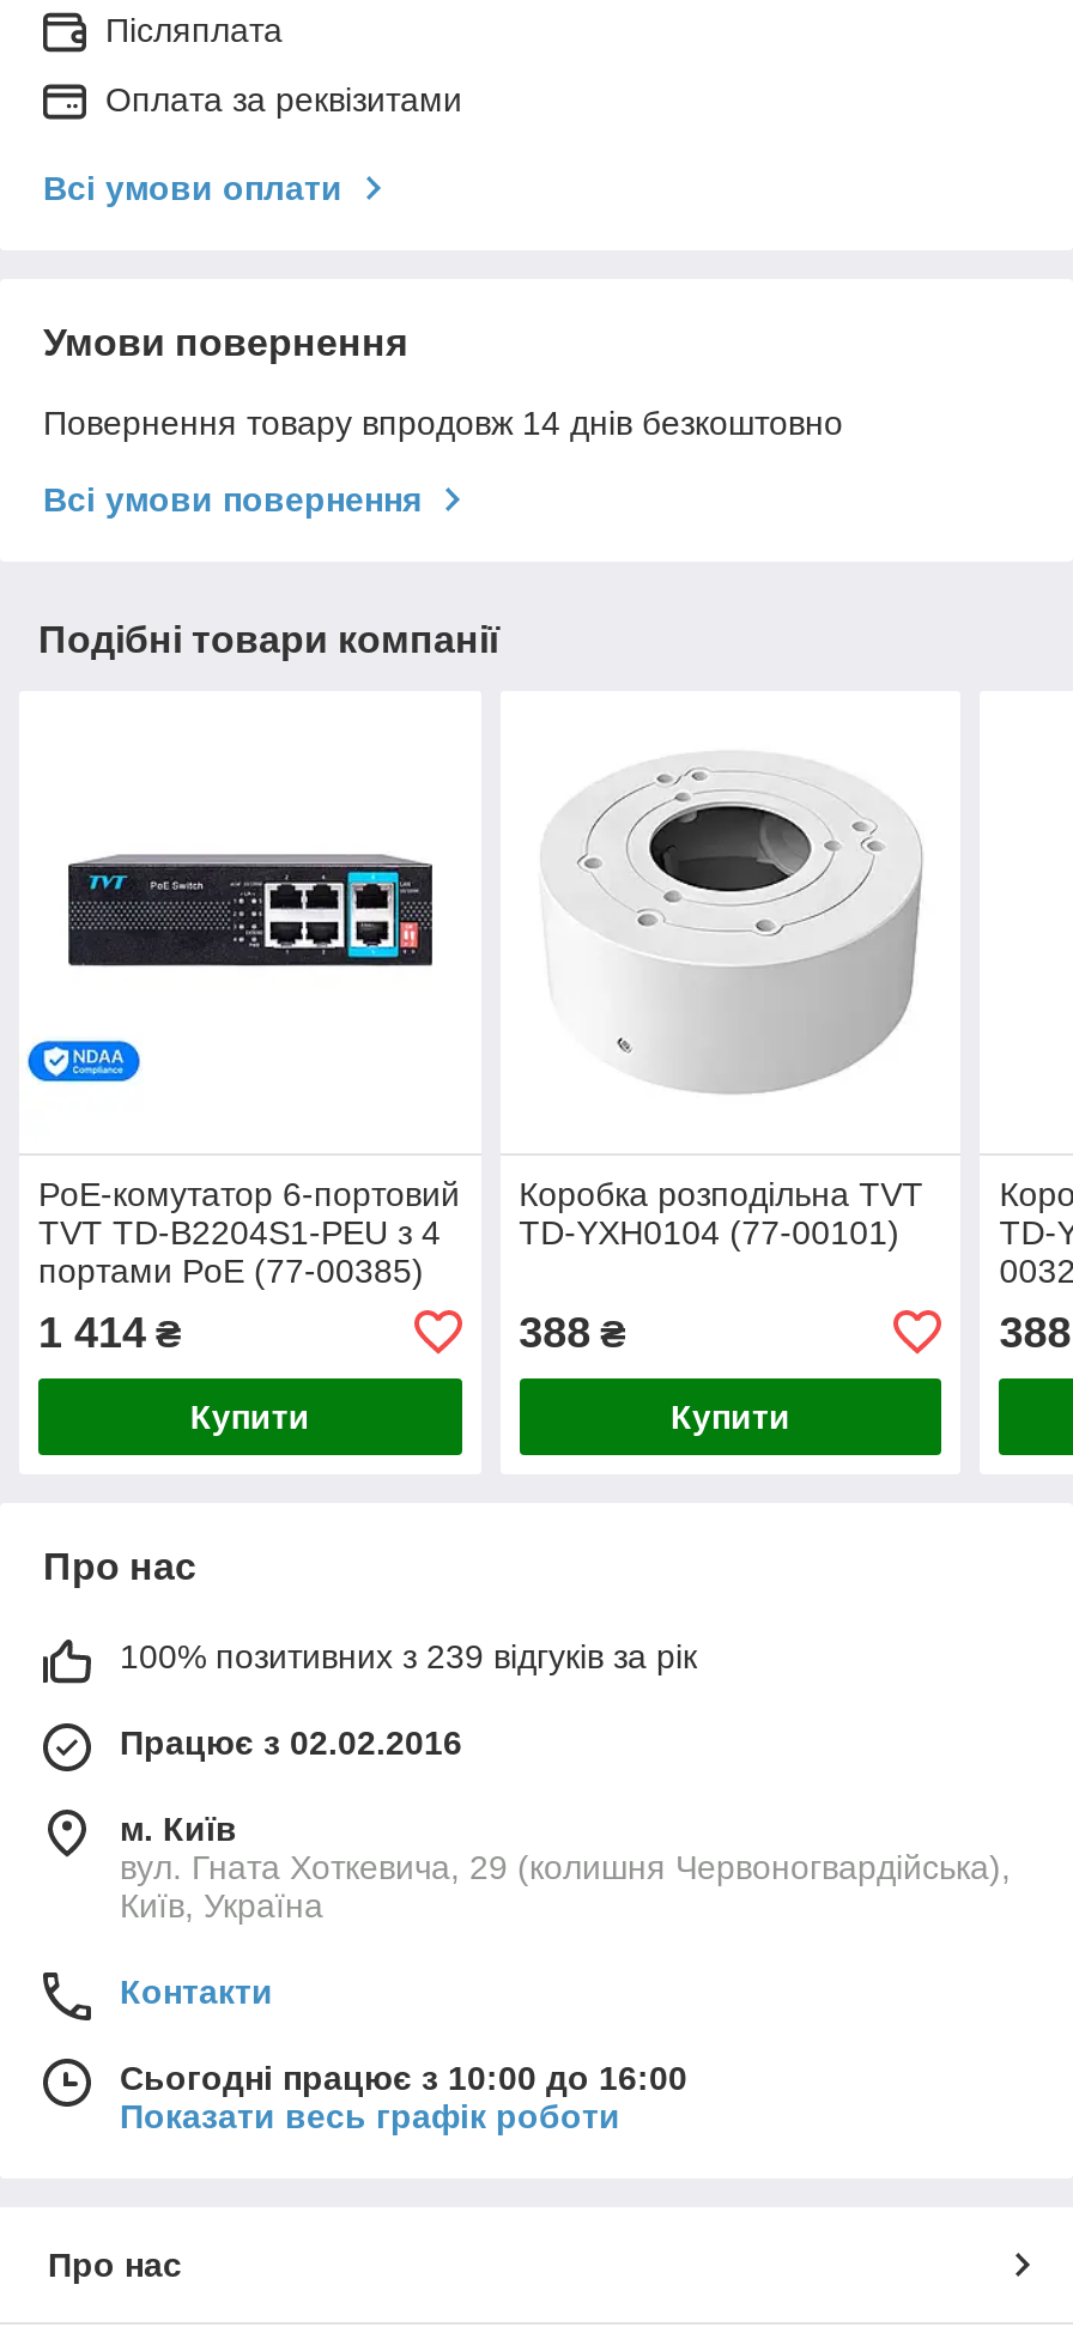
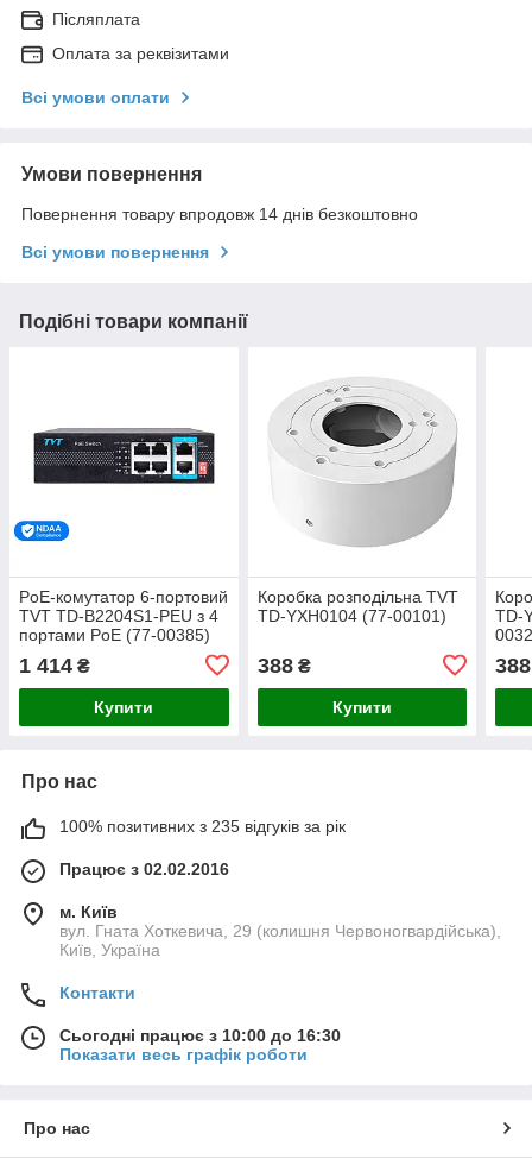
- 100% позитивних з 239 відгуків за рік
+ 100% позитивних з 235 відгуків за рік

- Сьогодні працює з 10:00 до 16:00
+ Сьогодні працює з 10:00 до 16:30
